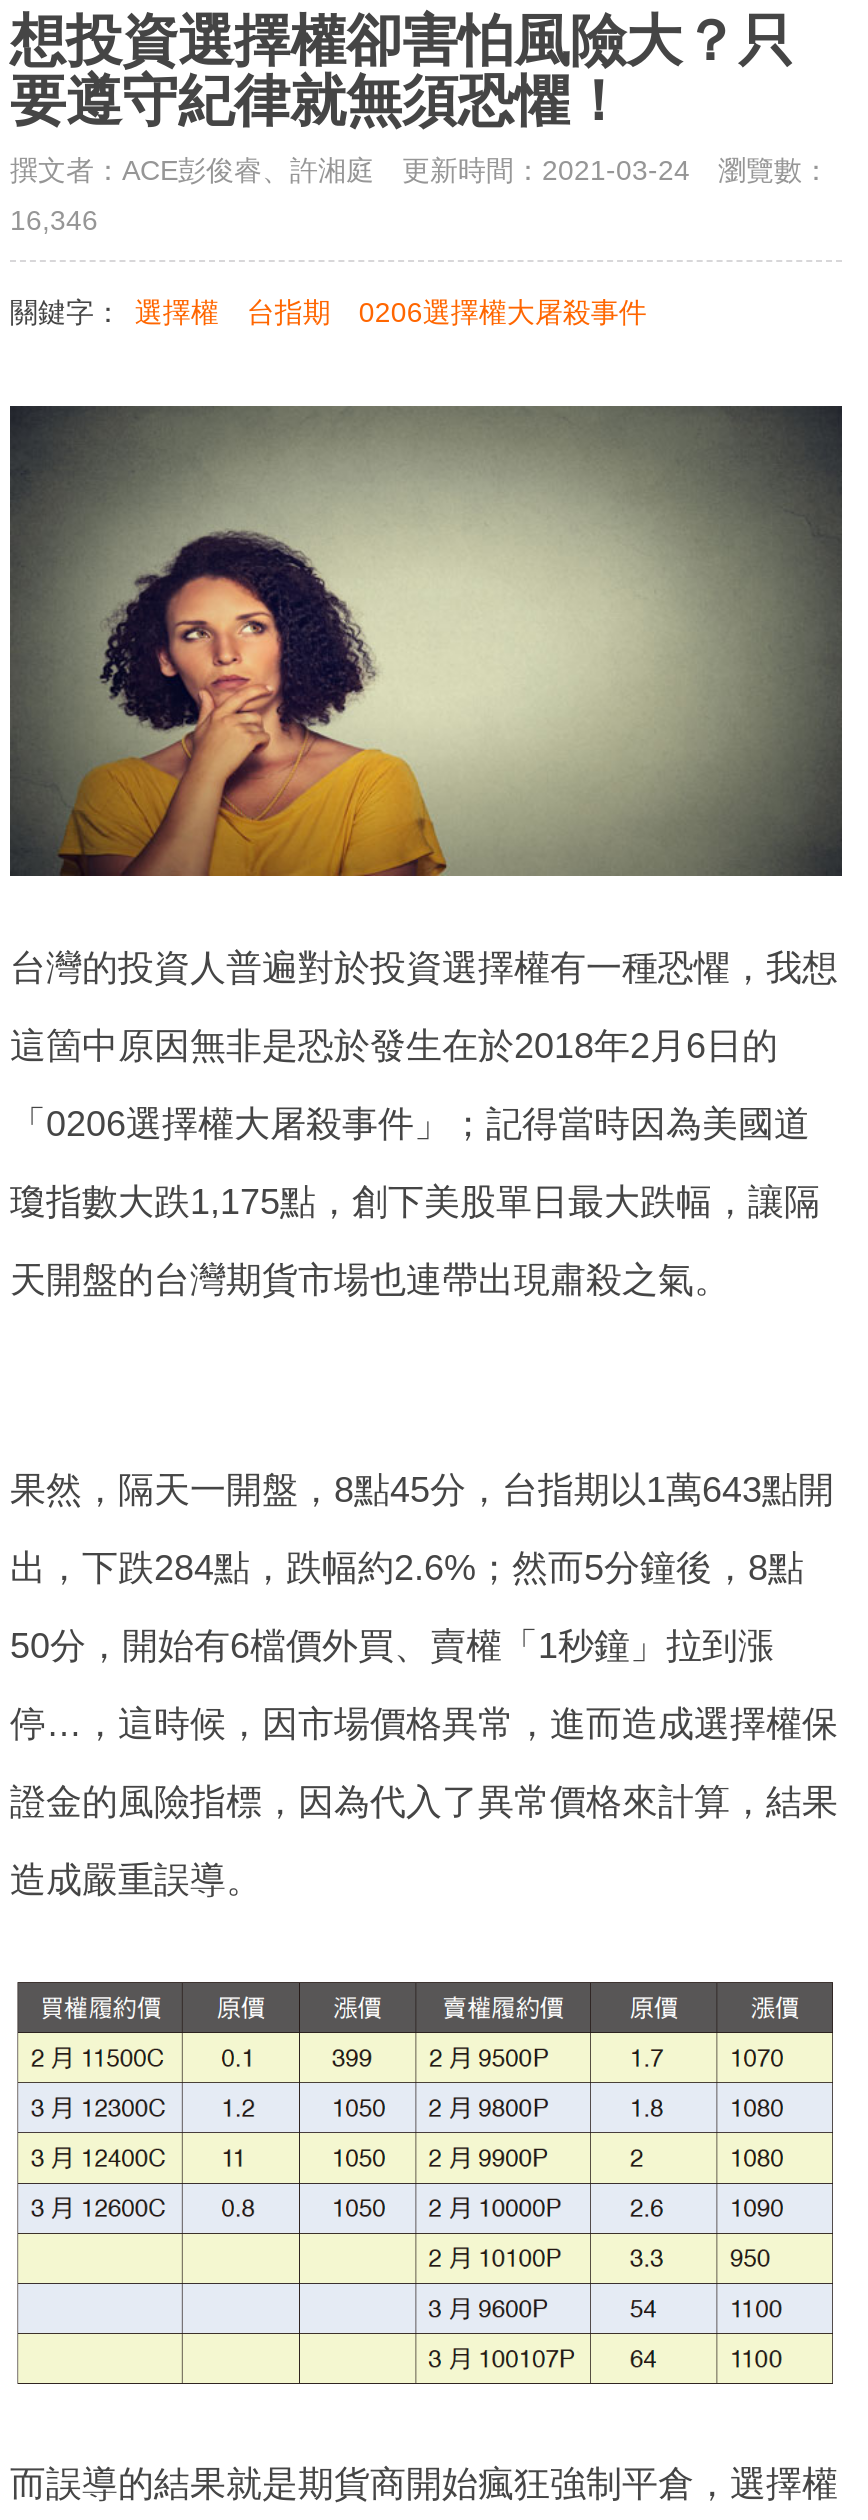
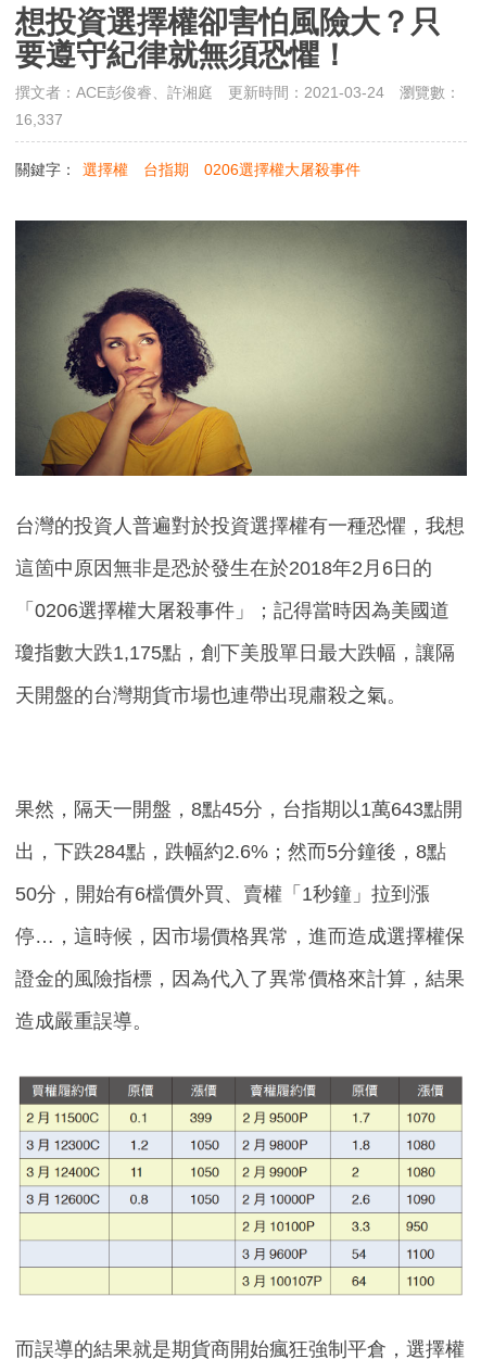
- 16,346
+ 16,337
